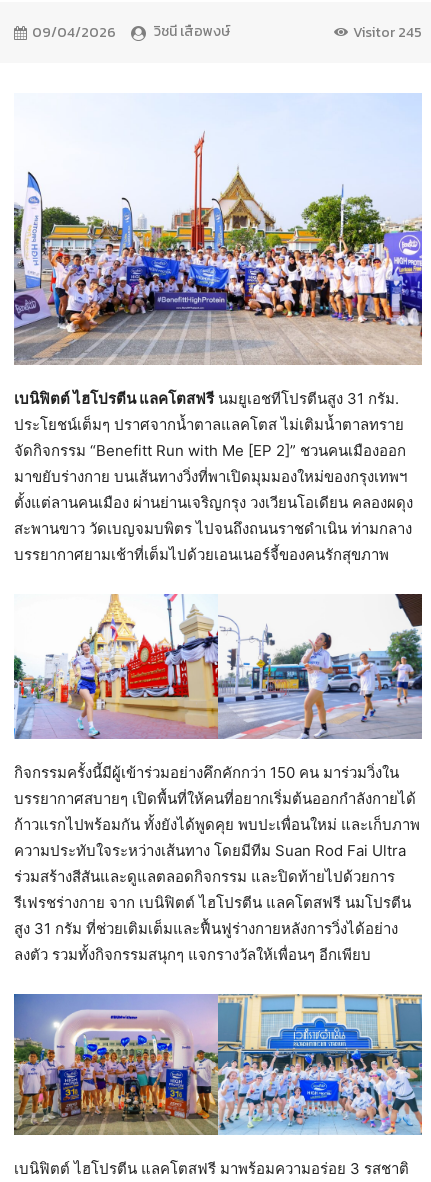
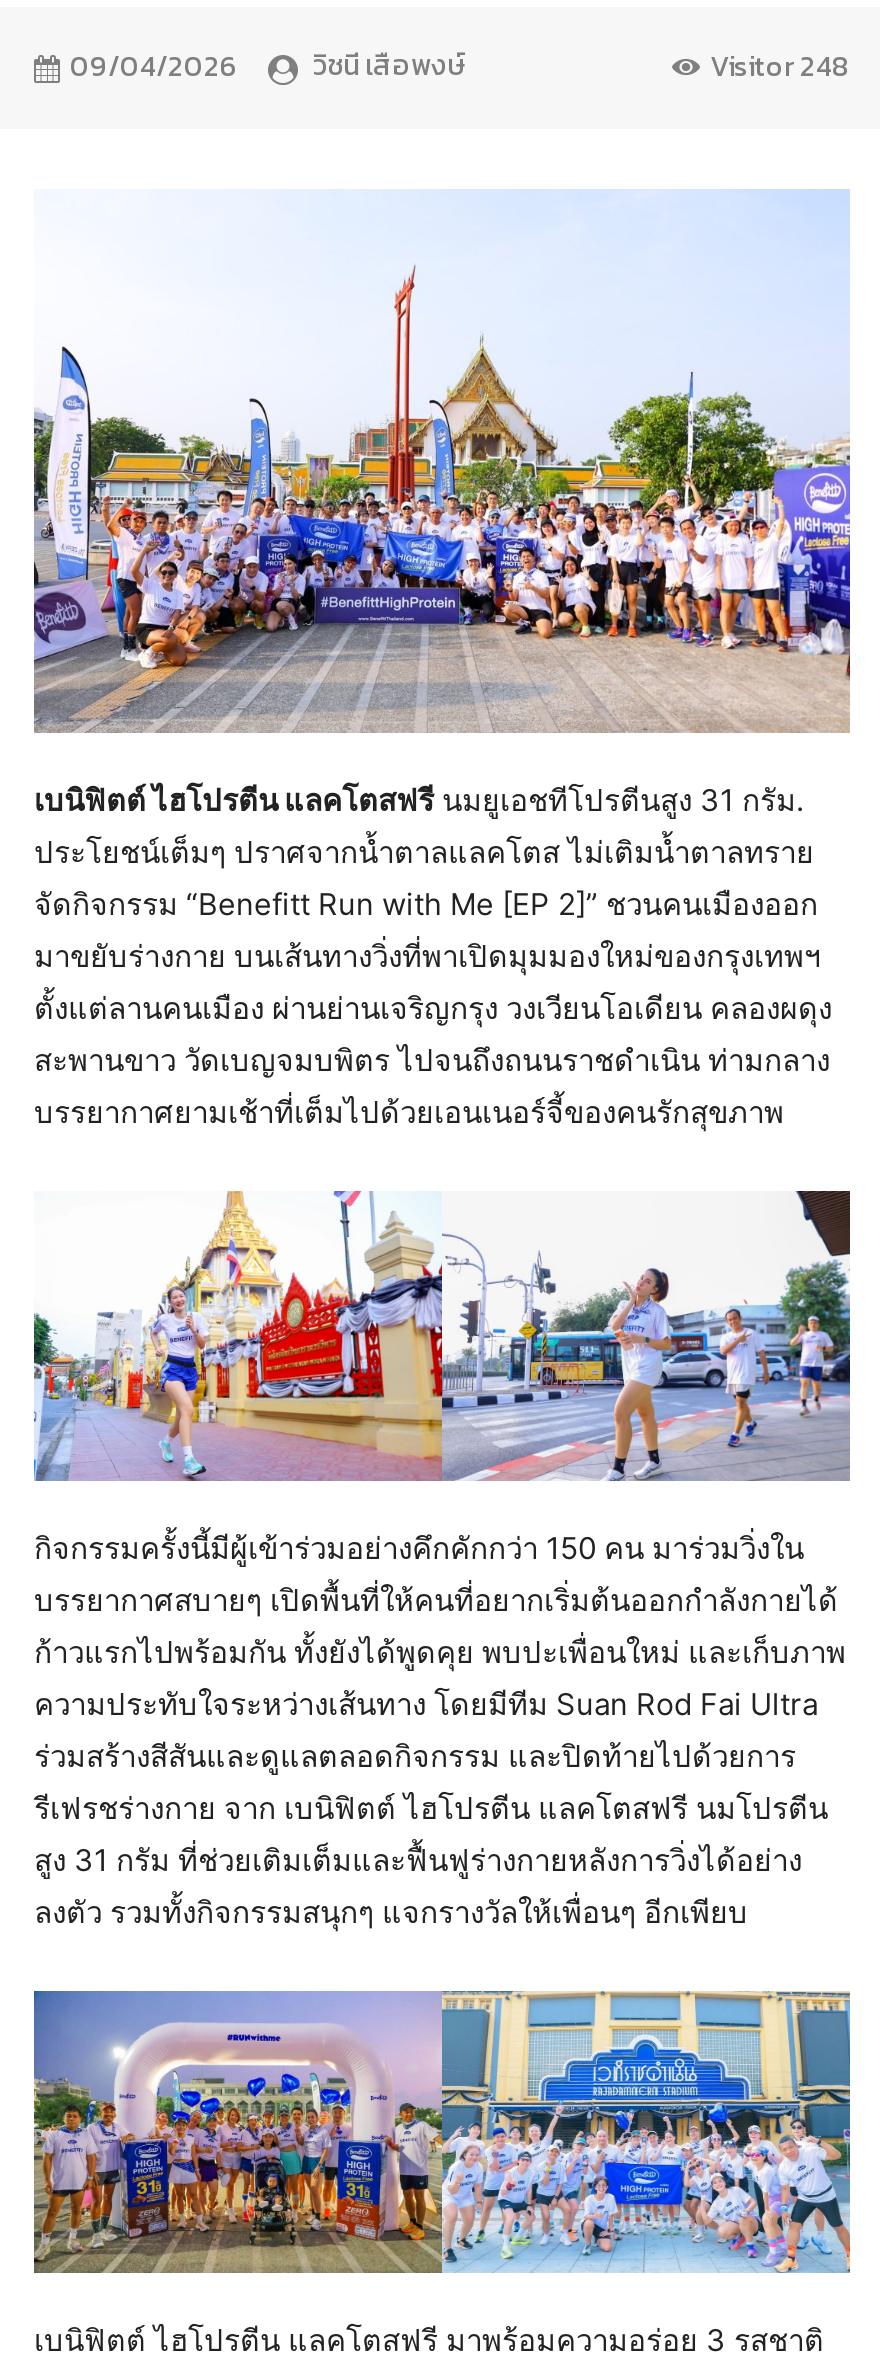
- Visitor245
+ Visitor248
